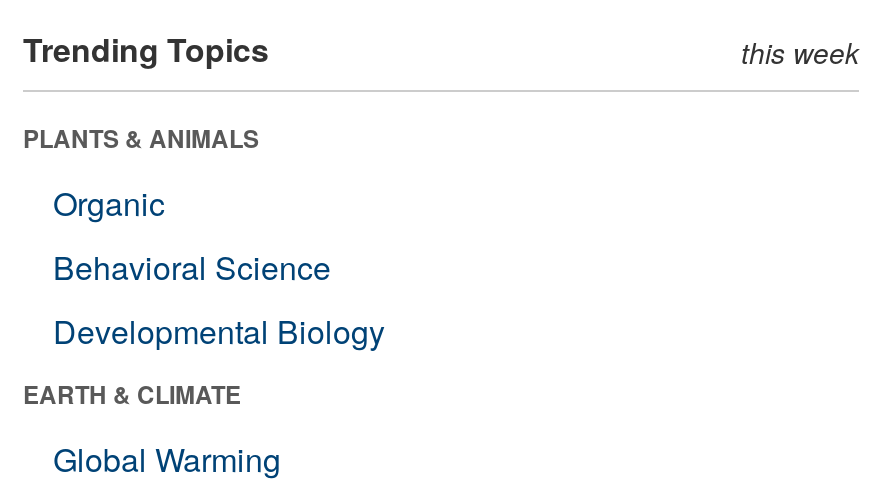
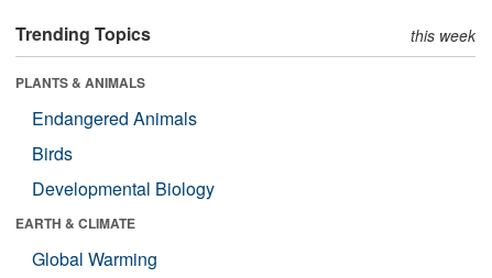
- Organic
- Behavioral Science
+ Endangered Animals
+ Birds
